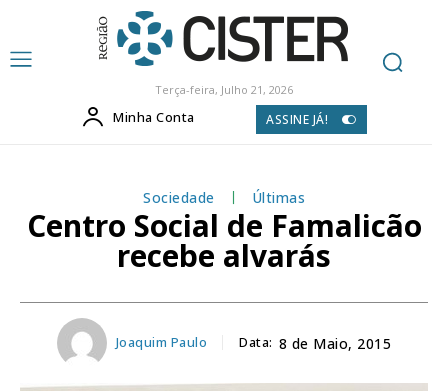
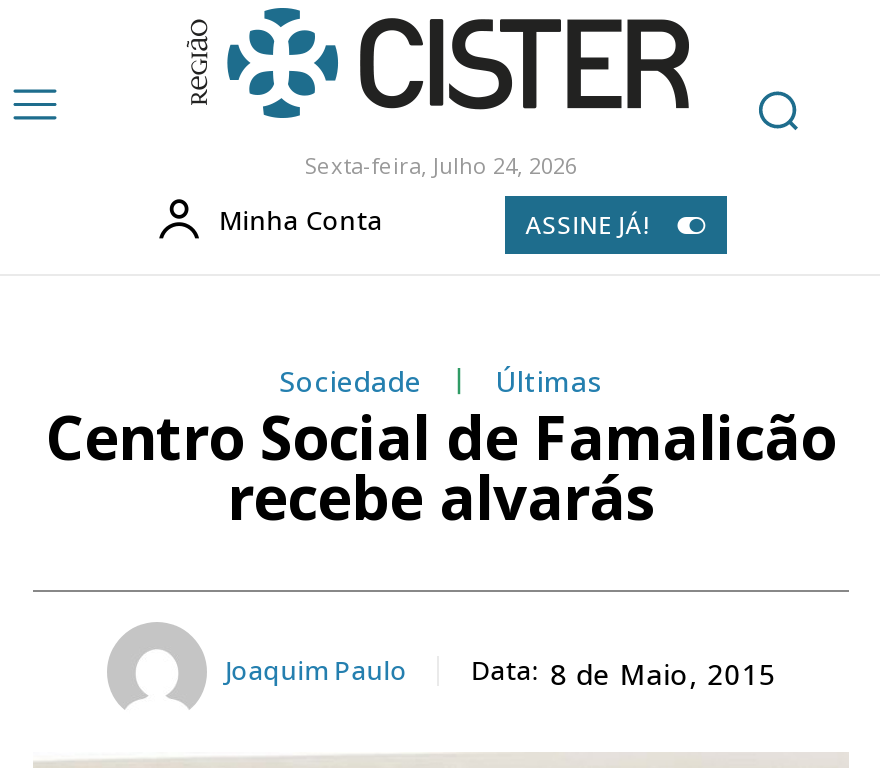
- Terça-feira, Julho 21, 2026
+ Sexta-feira, Julho 24, 2026
